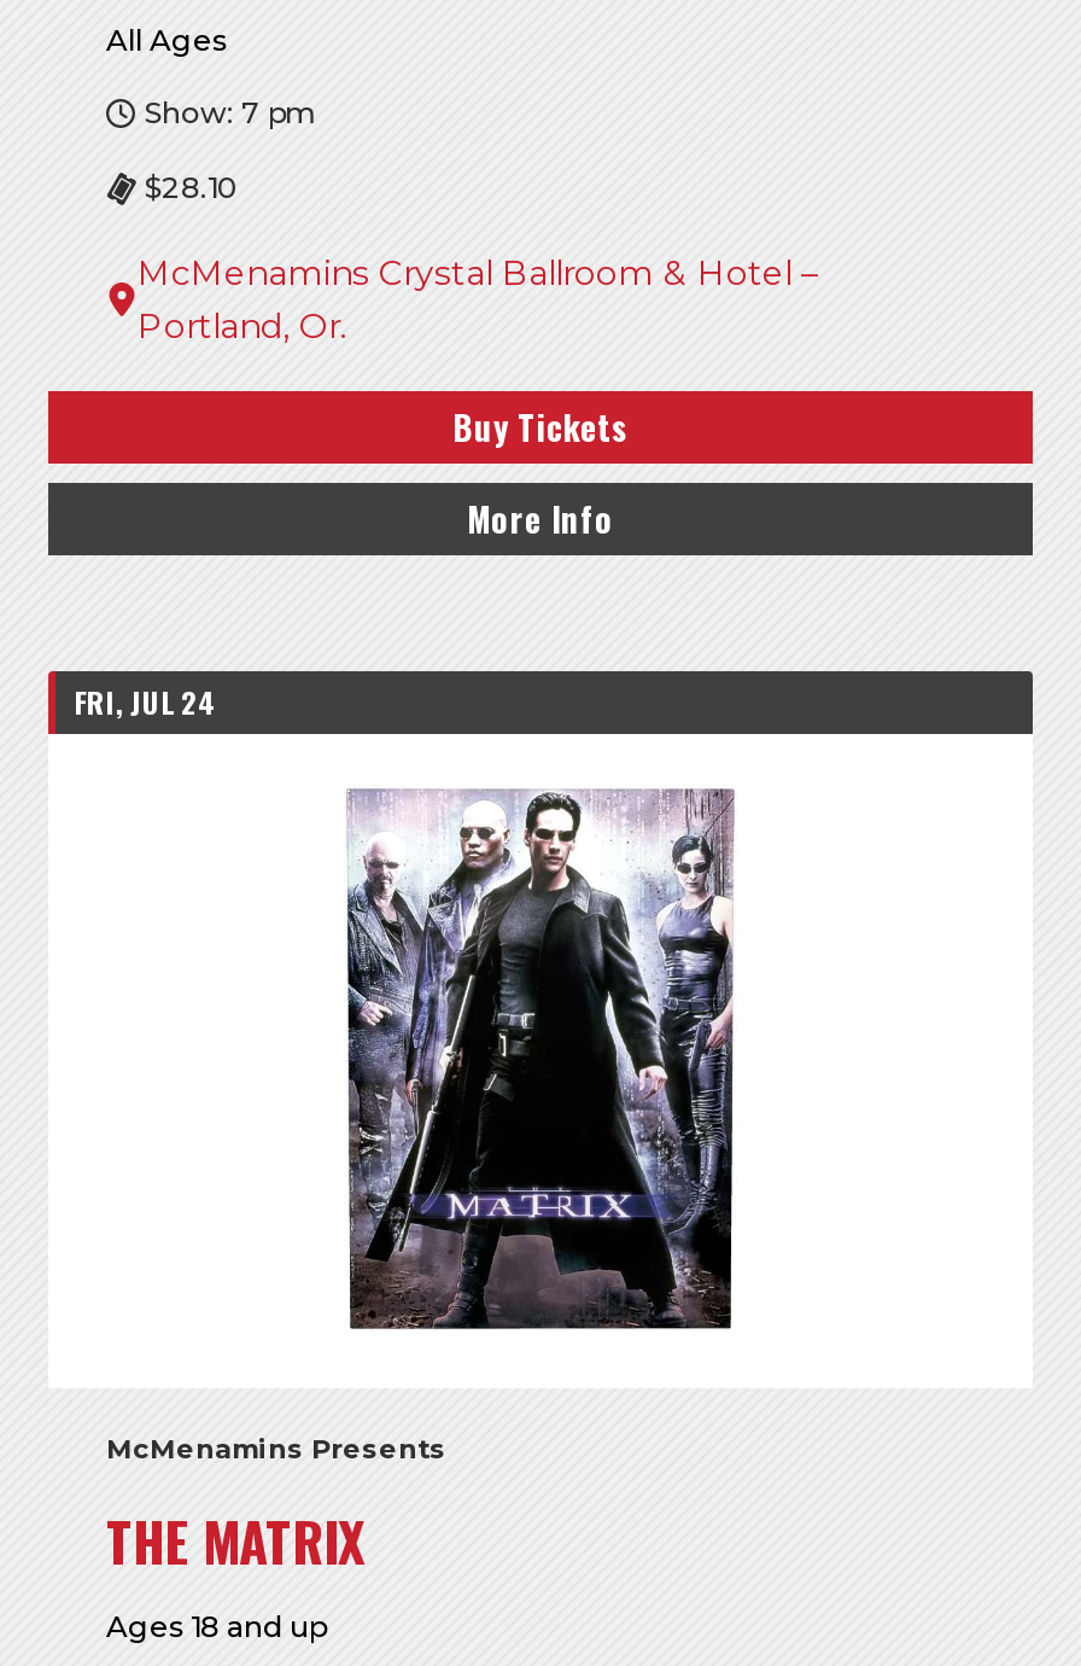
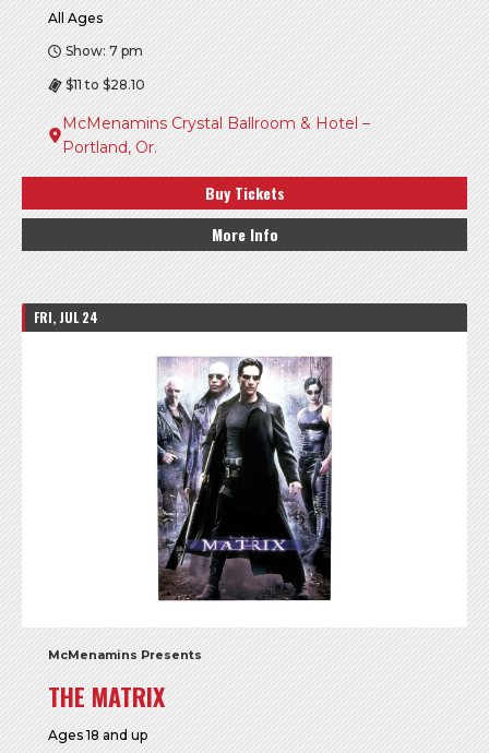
- $28.10
+ $11 to $28.10
